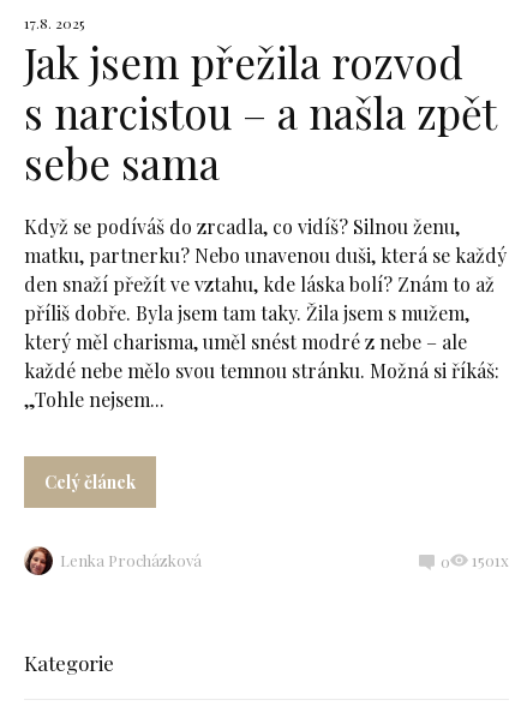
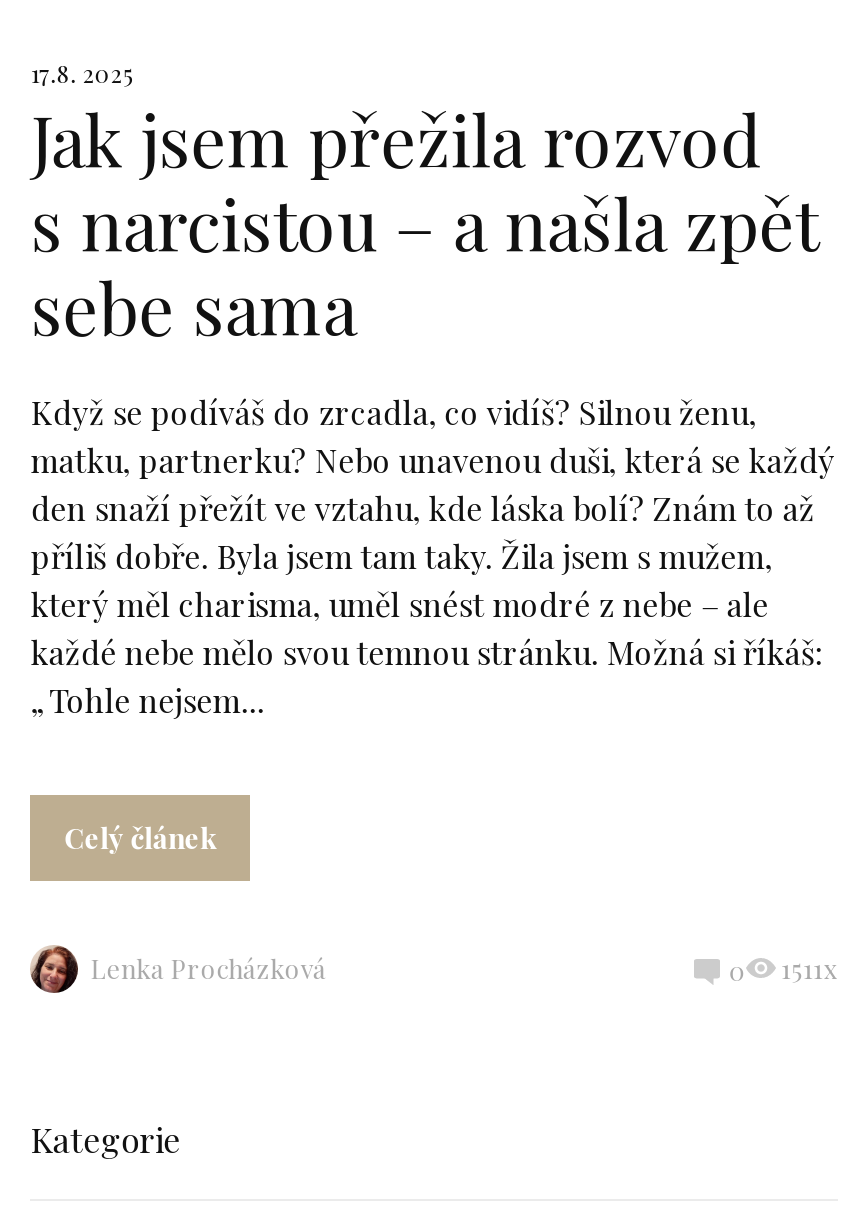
- 1501x
+ 1511x
